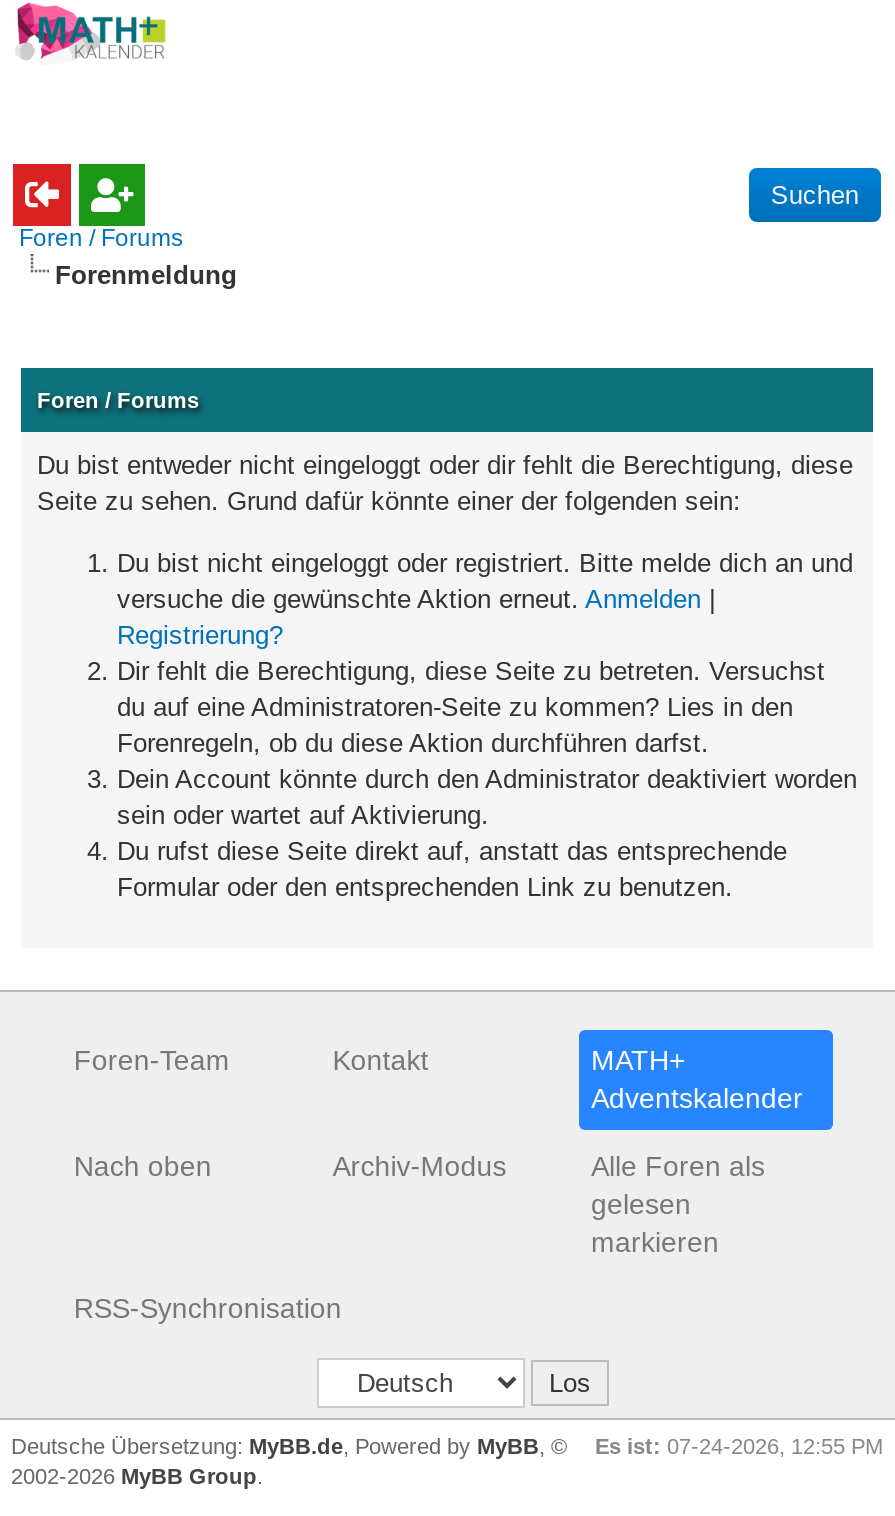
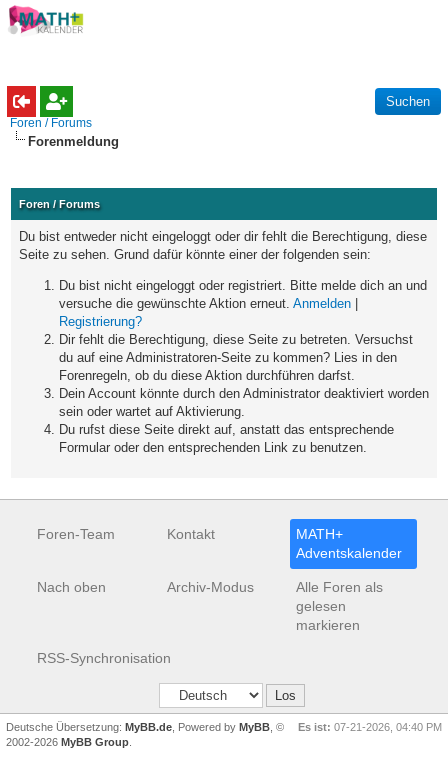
- Deutsche Übersetzung: MyBB.de, Powered by MyBB, © Es ist: 07-24-2026, 12:55 PM
+ Deutsche Übersetzung: MyBB.de, Powered by MyBB, © Es ist: 07-21-2026, 04:40 PM
